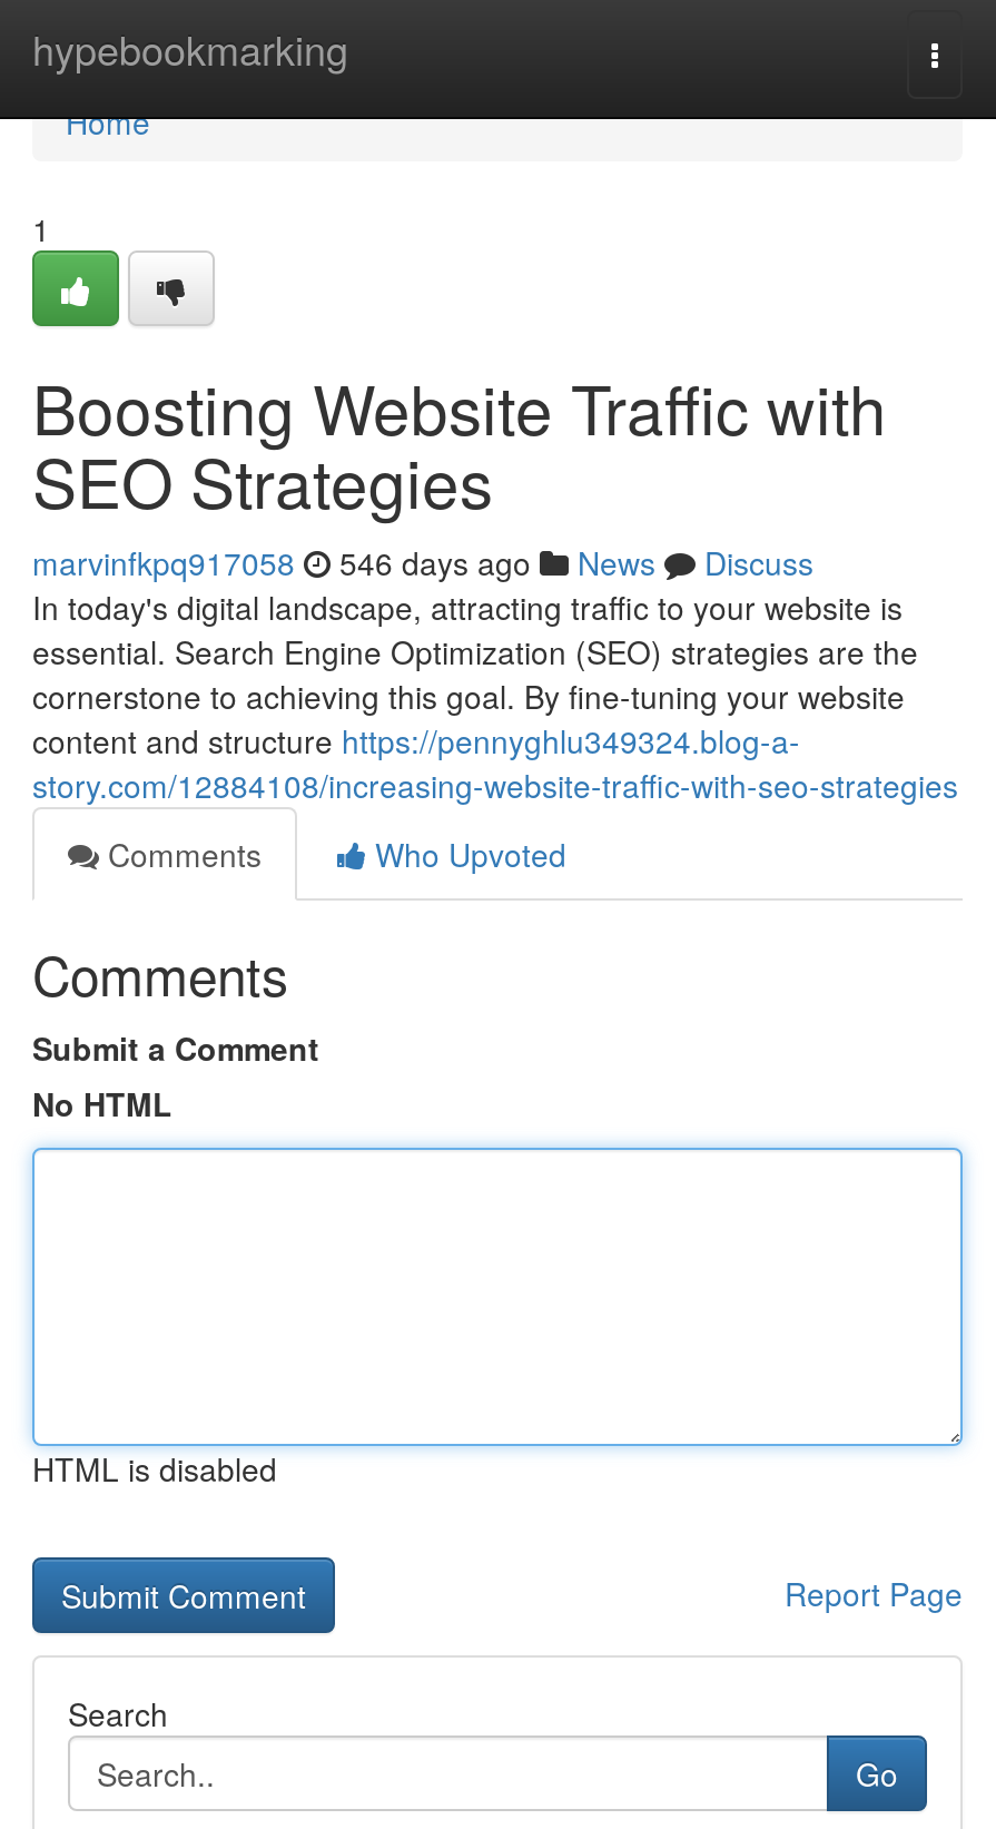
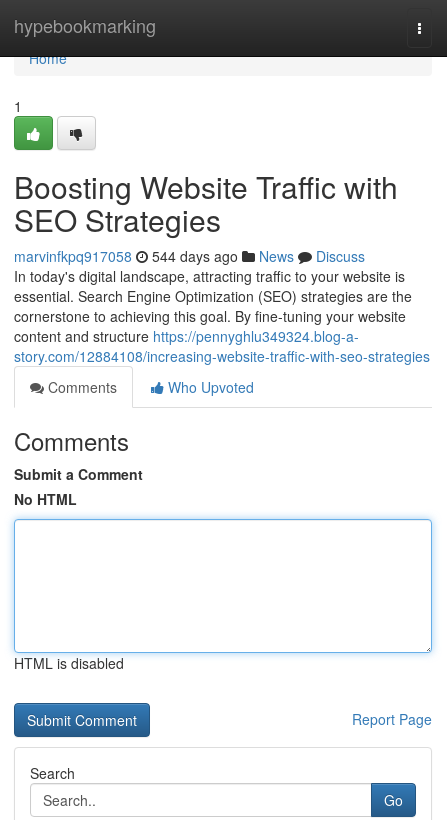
- marvinfkpq917058 546 days ago News Discuss
+ marvinfkpq917058 544 days ago News Discuss
